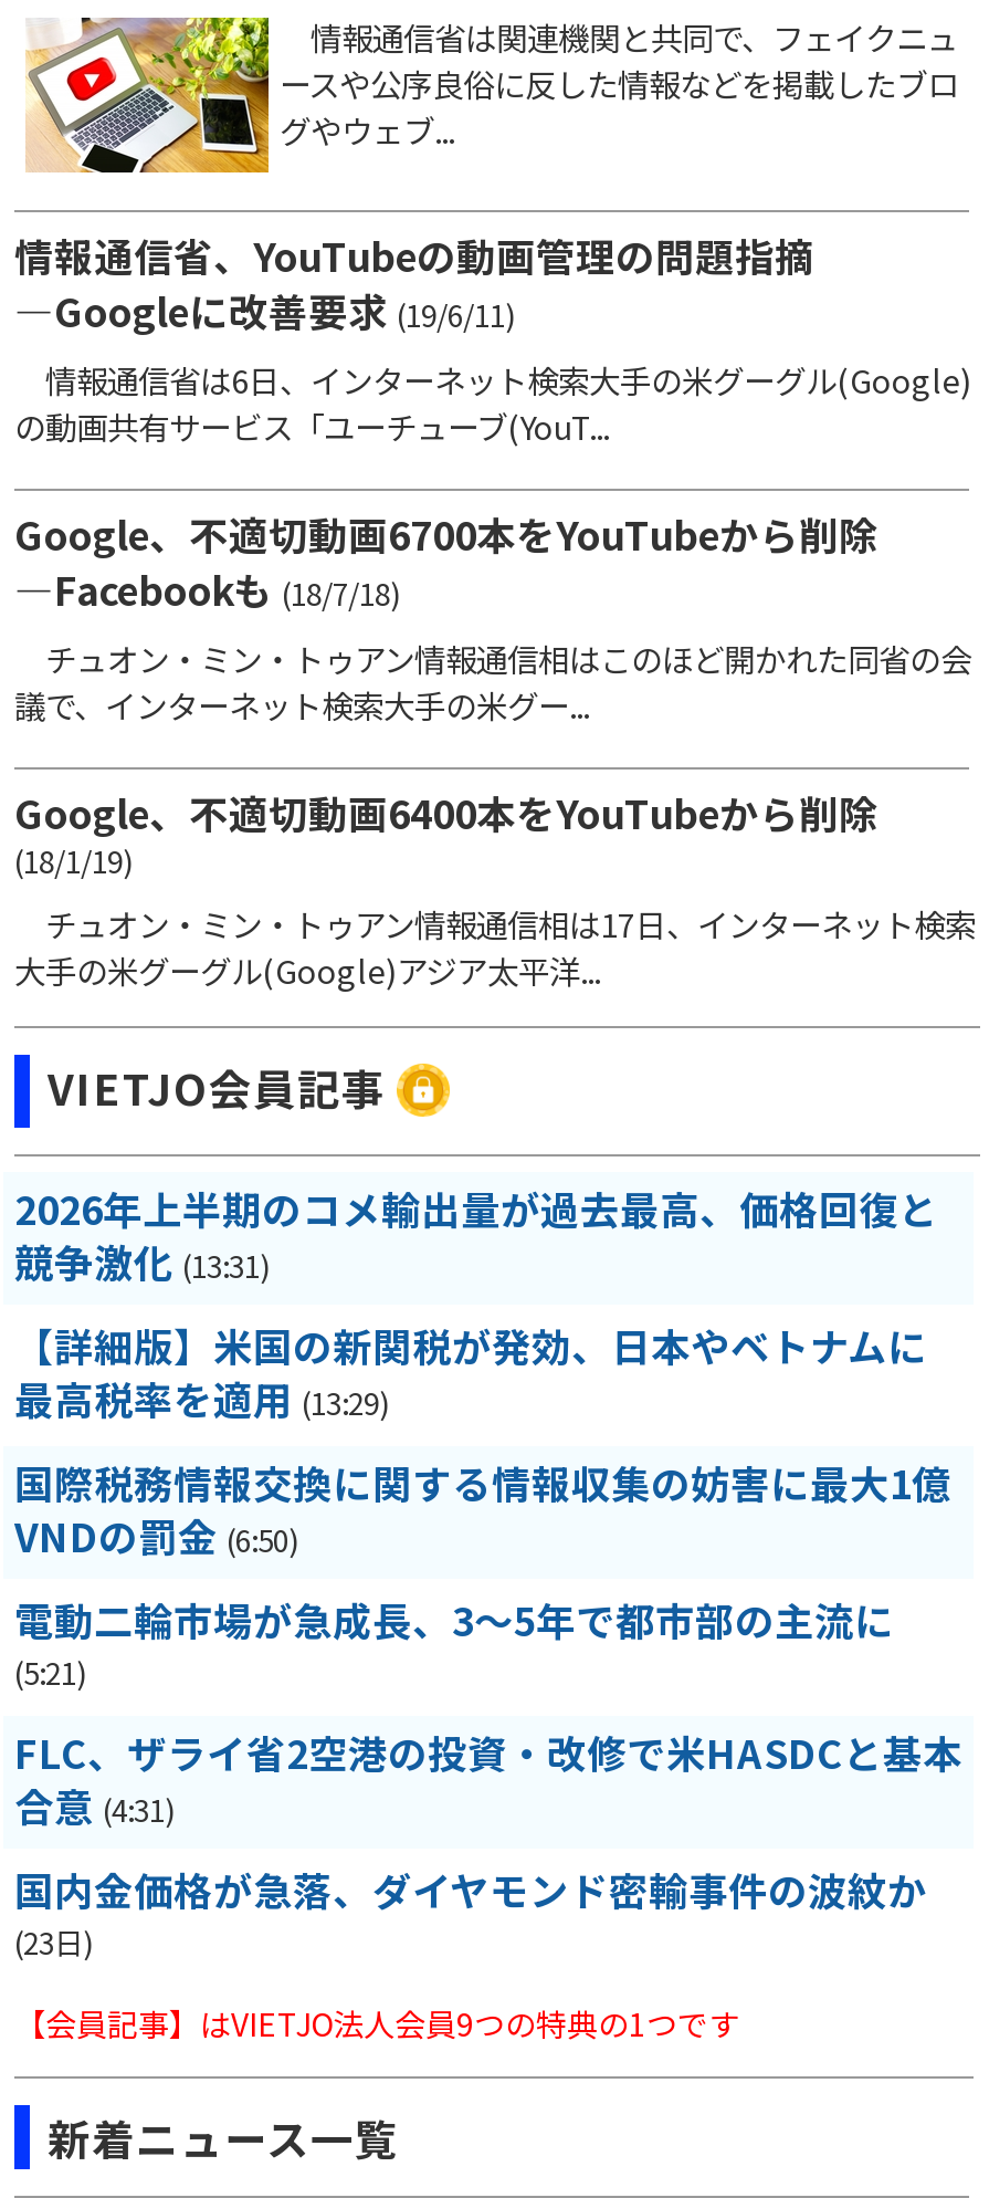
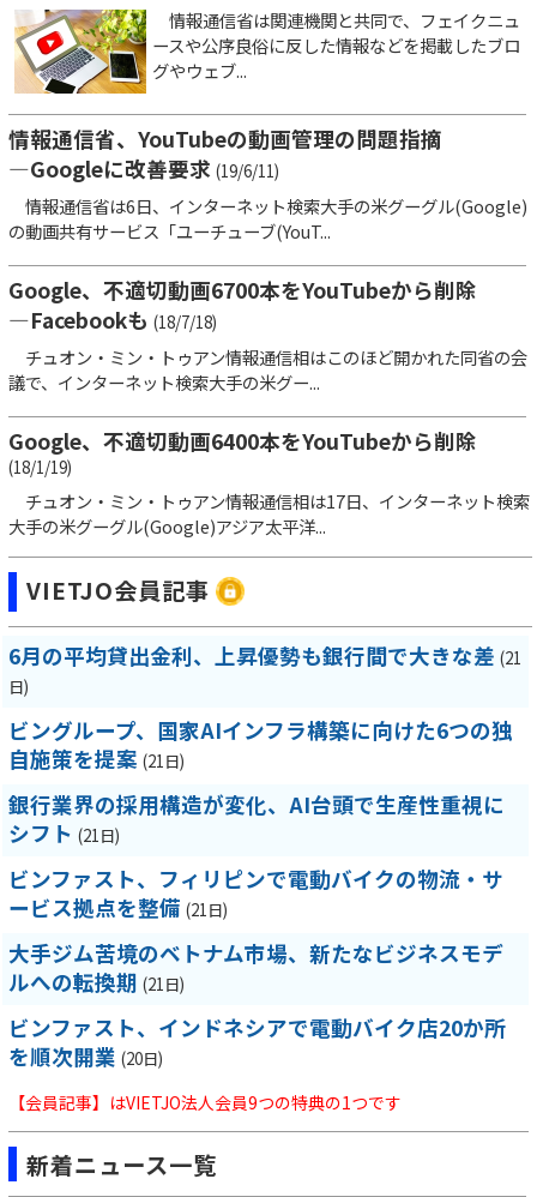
- 2026年上半期のコメ輸出量が過去最高、価格回復と
- 競争激化 (13:31)
+ 6月の平均貸出金利、上昇優勢も銀行間で大きな差 (21
+ 日)

- 【詳細版】米国の新関税が発効、日本やベトナムに
- 最高税率を適用 (13:29)
+ ビングループ、国家AIインフラ構築に向けた6つの独
+ 自施策を提案 (21日)

- 国際税務情報交換に関する情報収集の妨害に最大1億
- VNDの罰金 (6:50)
+ 銀行業界の採用構造が変化、AI台頭で生産性重視に
+ シフト (21日)

- 電動二輪市場が急成長、3～5年で都市部の主流に
- (5:21)
+ ビンファスト、フィリピンで電動バイクの物流・サ
+ ービス拠点を整備 (21日)

- FLC、ザライ省2空港の投資・改修で米HASDCと基本
- 合意 (4:31)
+ 大手ジム苦境のベトナム市場、新たなビジネスモデ
+ ルへの転換期 (21日)

- 国内金価格が急落、ダイヤモンド密輸事件の波紋か
- (23日)
+ ビンファスト、インドネシアで電動バイク店20か所
+ を順次開業 (20日)
